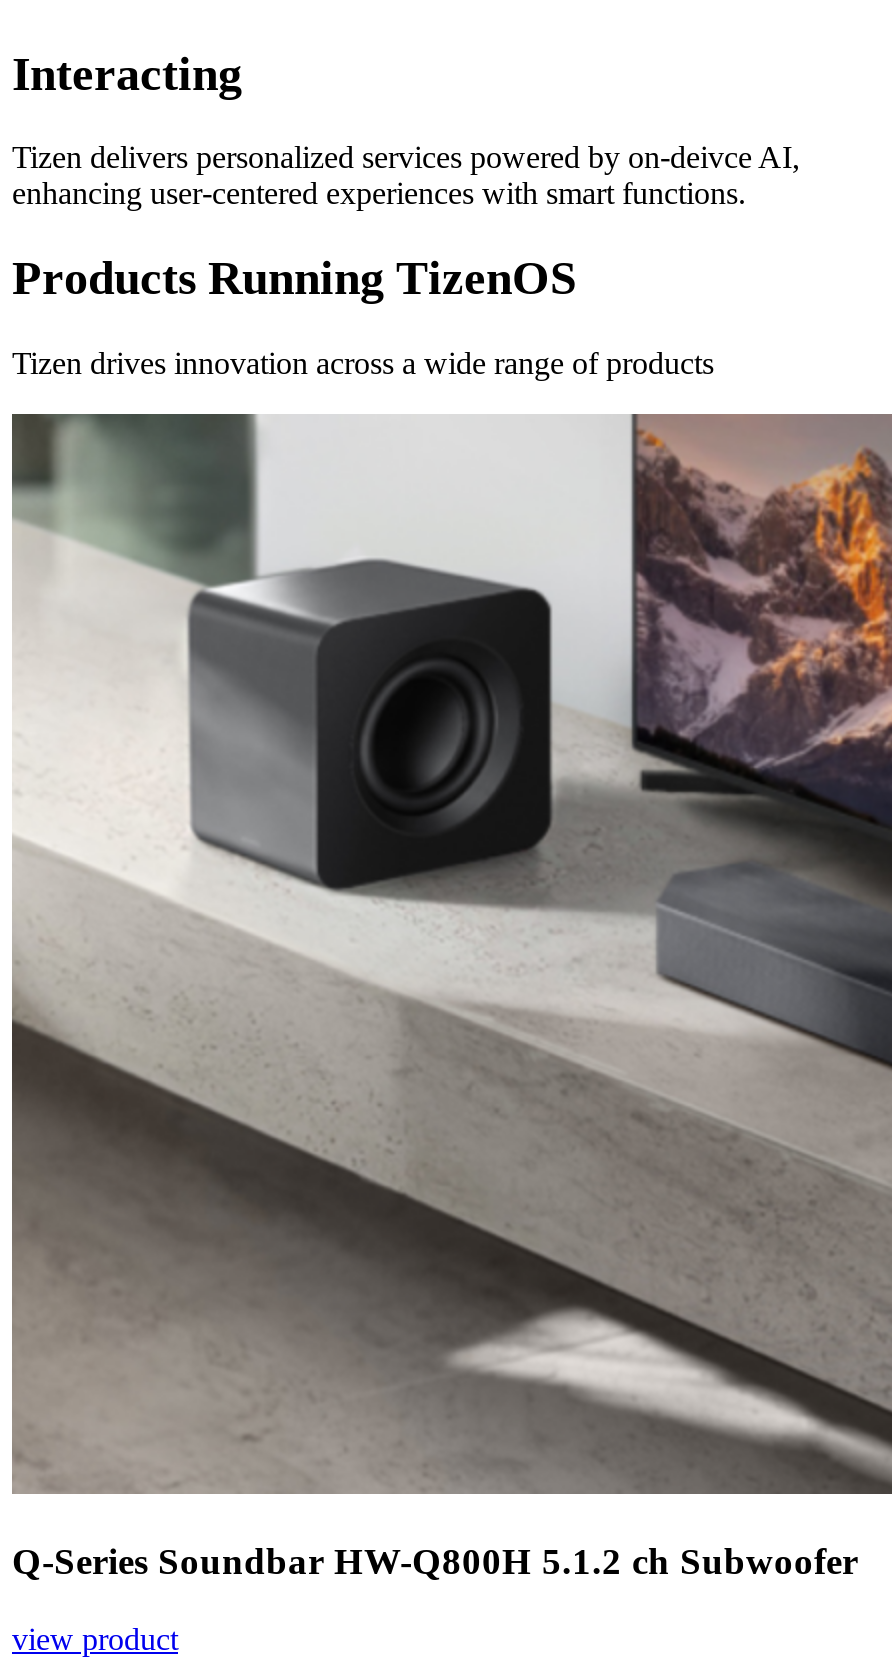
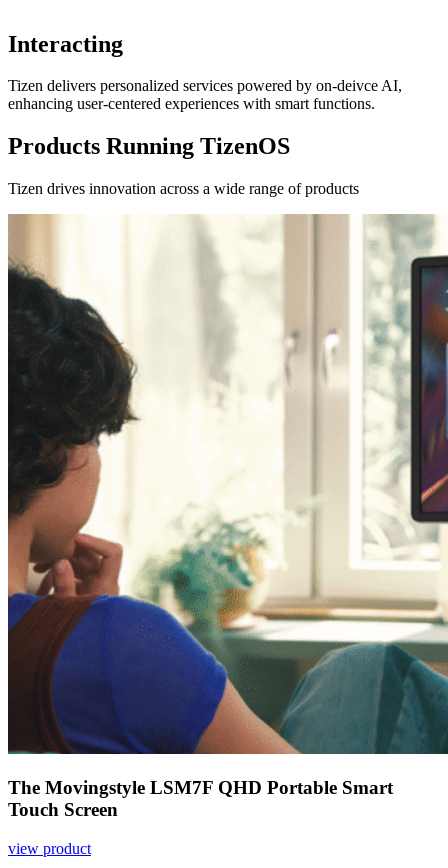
- [image]
- Q-Series Soundbar HW-Q800H 5.1.2 ch Subwoofer
+ [image]
+ The Movingstyle LSM7F QHD Portable Smart
+ Touch Screen
